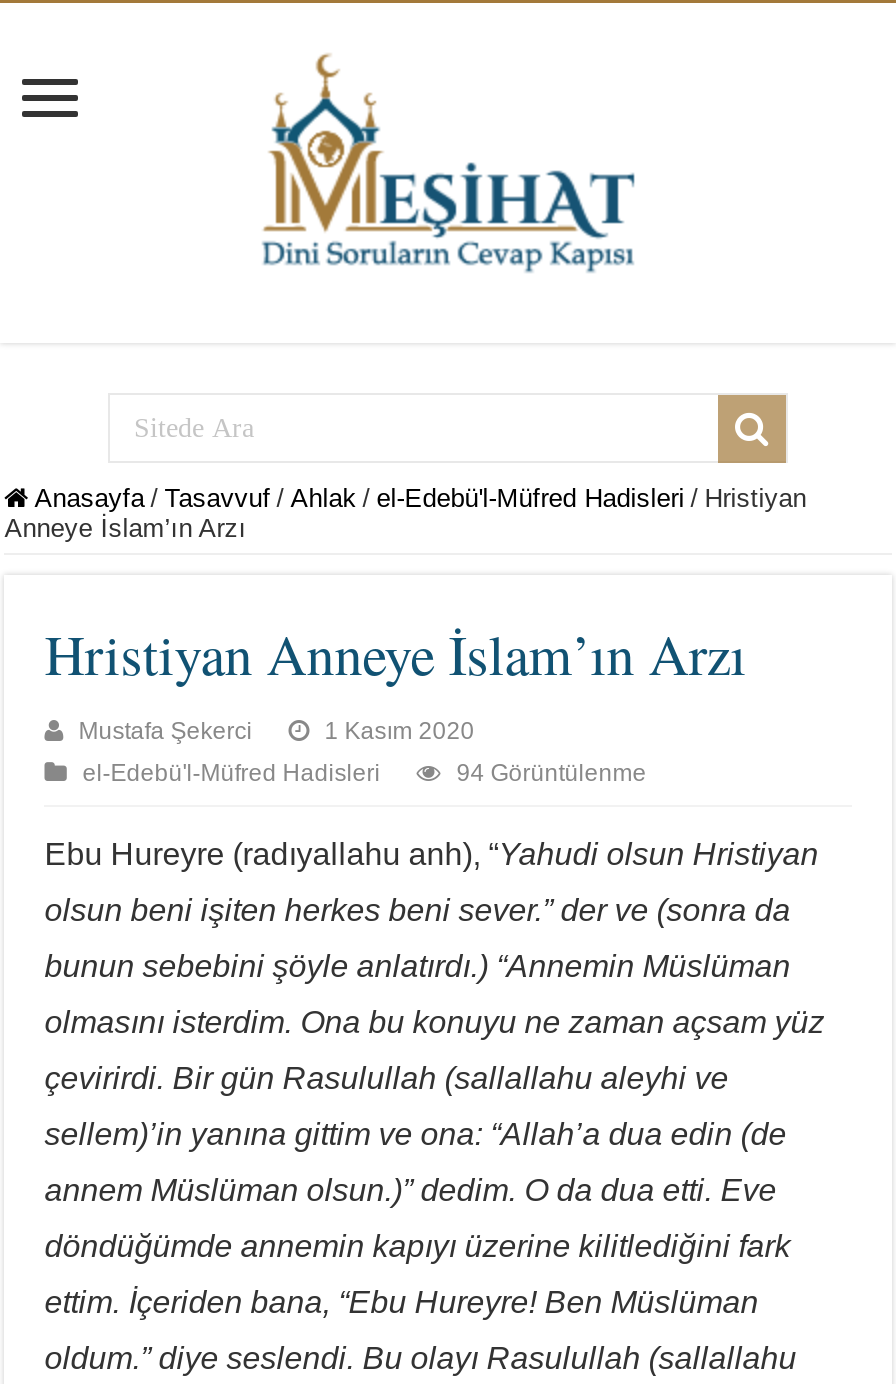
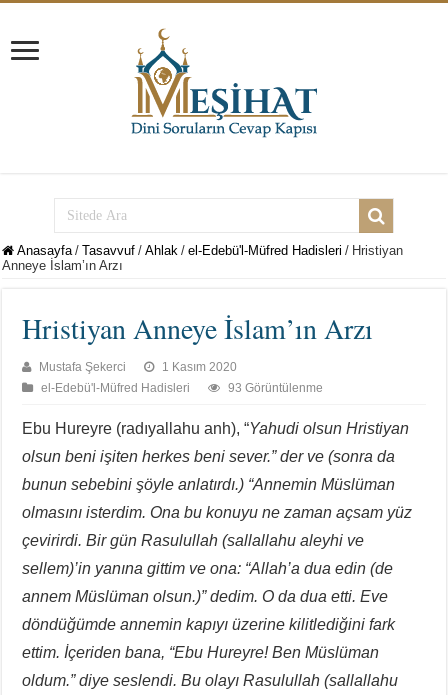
- 94 Görüntülenme
+ 93 Görüntülenme
